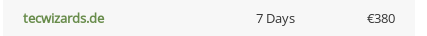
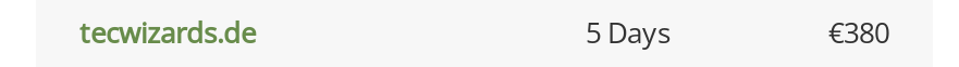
- 7 Days
+ 5 Days
